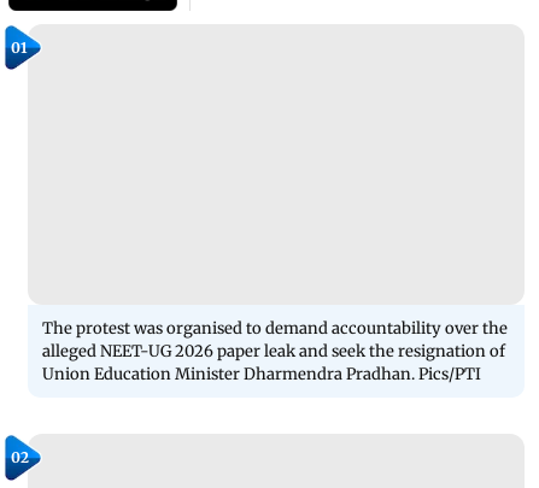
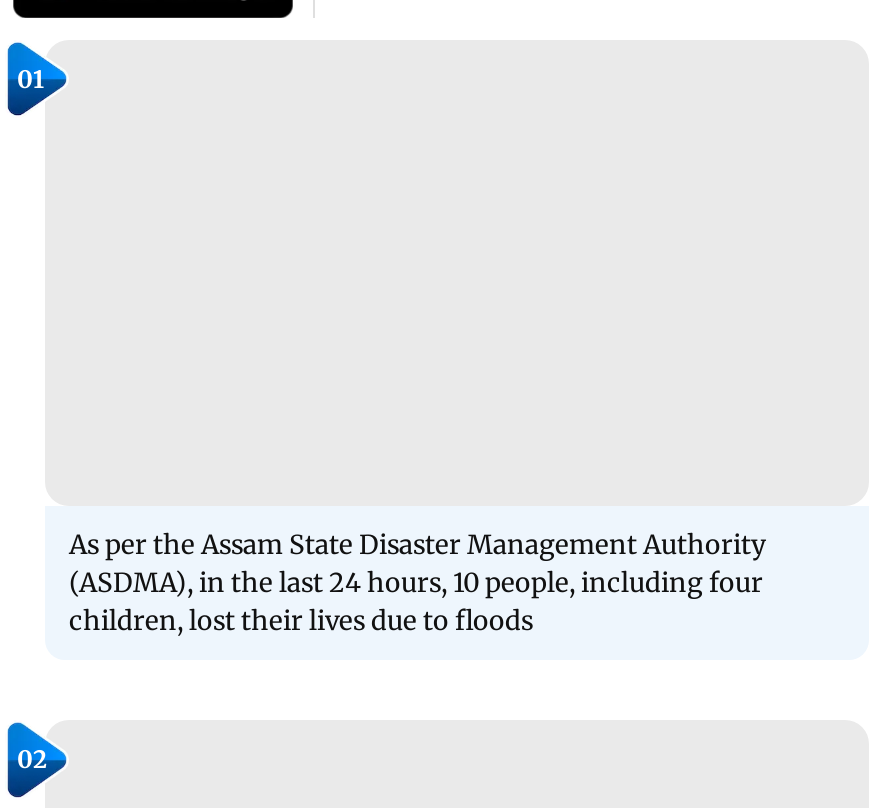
- The protest was organised to demand accountability over the
- alleged NEET-UG 2026 paper leak and seek the resignation of
- Union Education Minister Dharmendra Pradhan. Pics/PTI
+ As per the Assam State Disaster Management Authority
+ (ASDMA), in the last 24 hours, 10 people, including four
+ children, lost their lives due to floods
